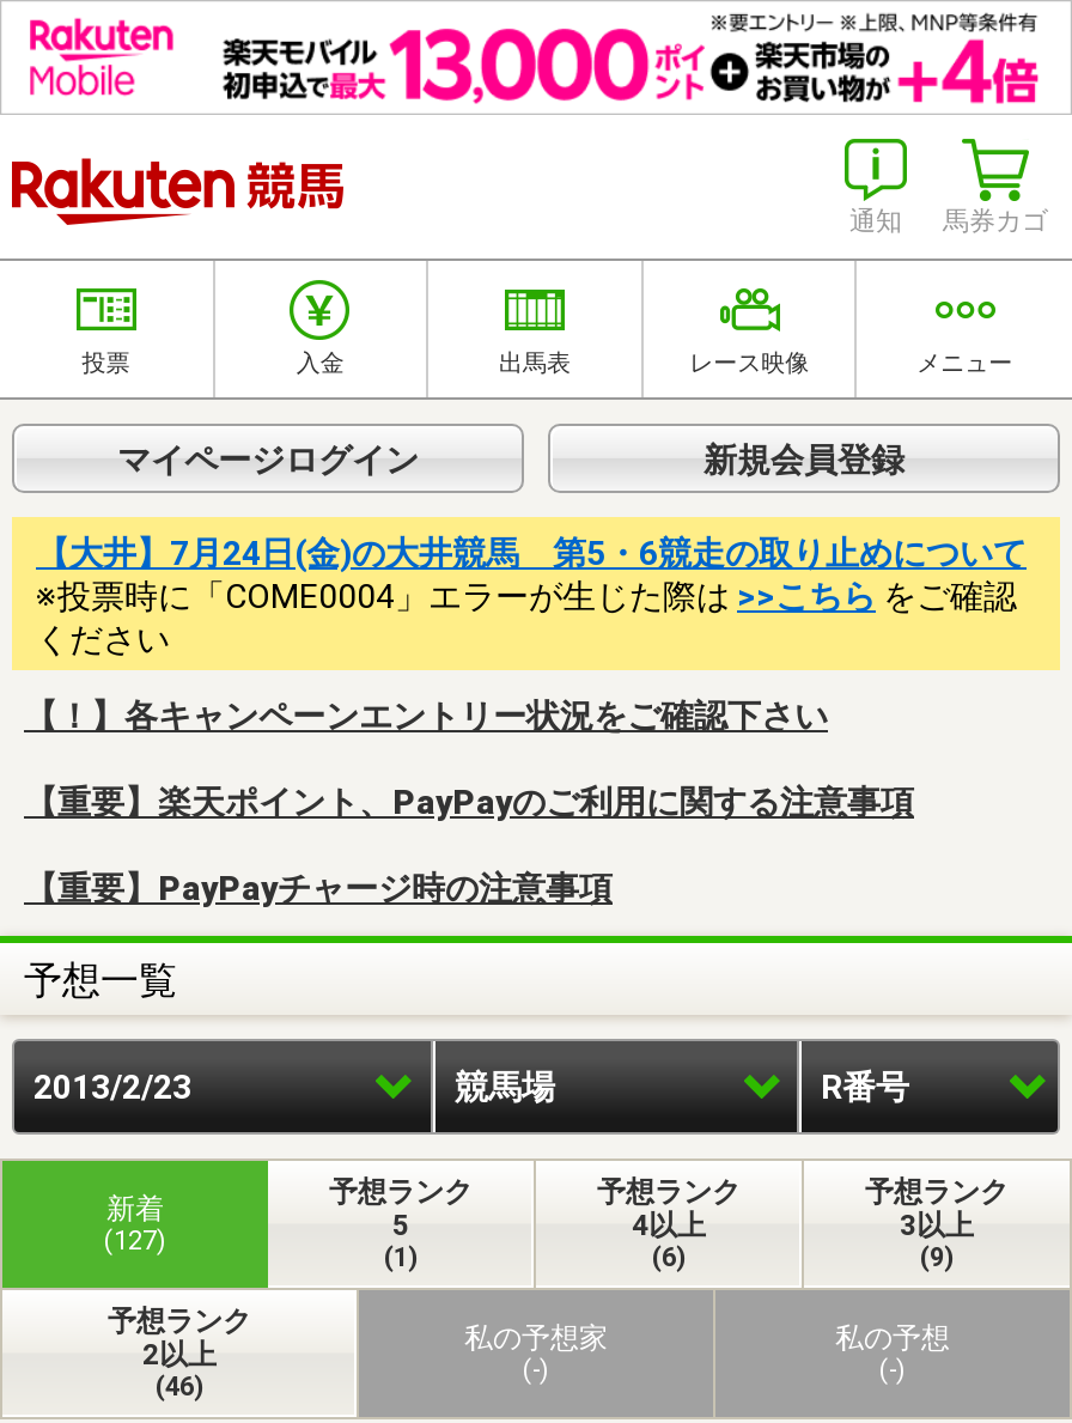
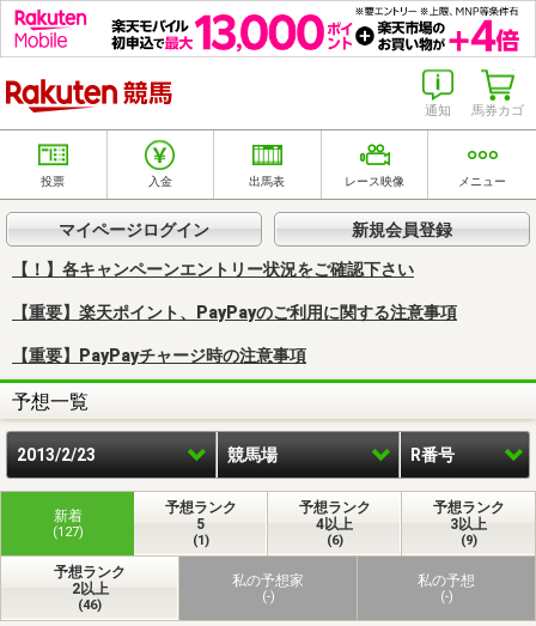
- 【大井】7月24日(金)の大井競馬 第5・6競走の取り止めについて
- ※投票時に「COME0004」エラーが生じた際は>>こちらをご確認
- ください
